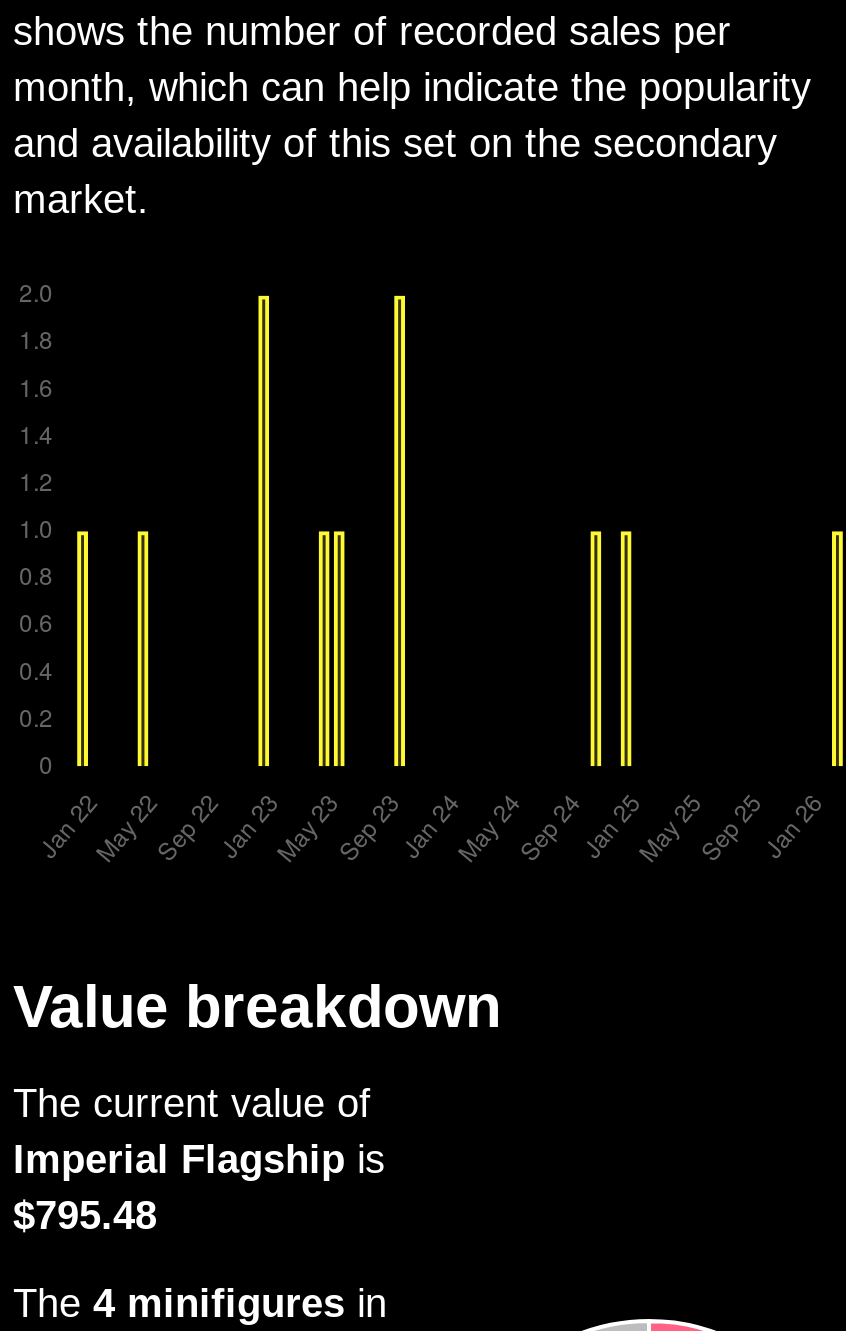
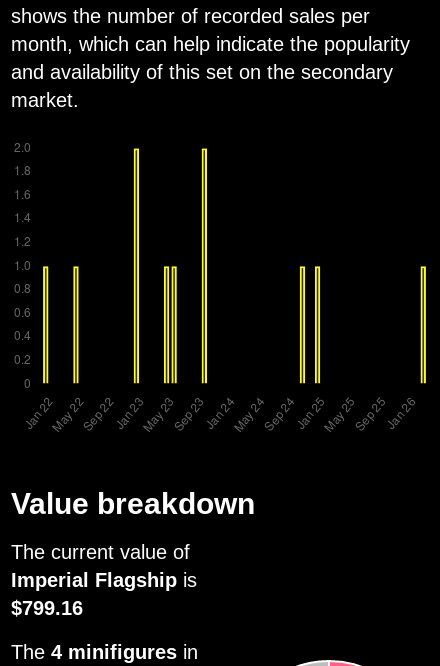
- $795.48
+ $799.16
